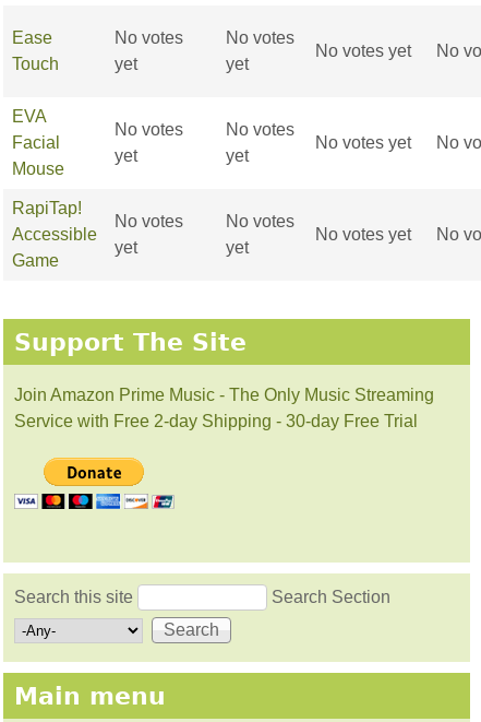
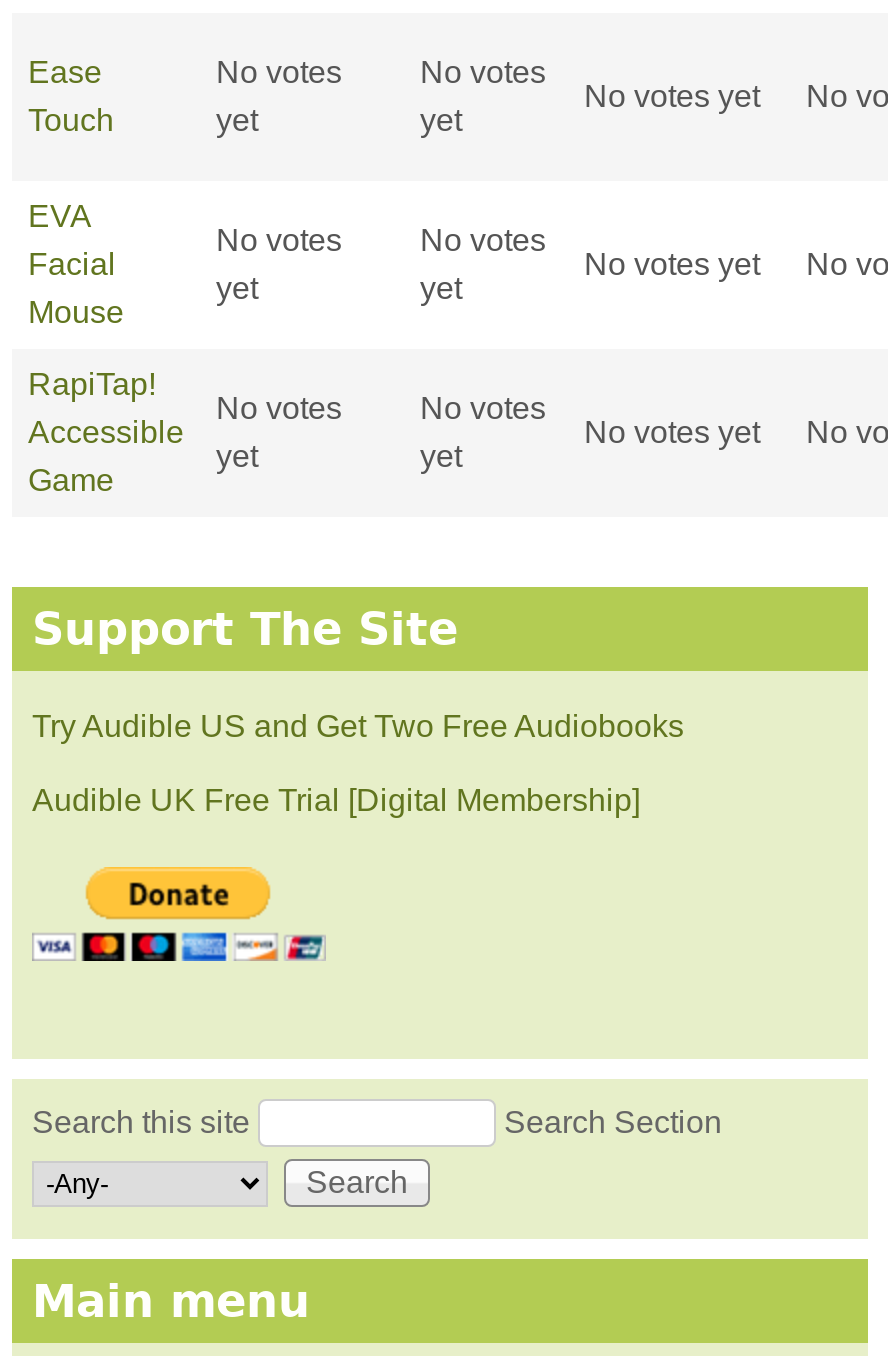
- Join Amazon Prime Music - The Only Music Streaming
- Service with Free 2-day Shipping - 30-day Free Trial
+ Try Audible US and Get Two Free Audiobooks
+ Audible UK Free Trial [Digital Membership]
